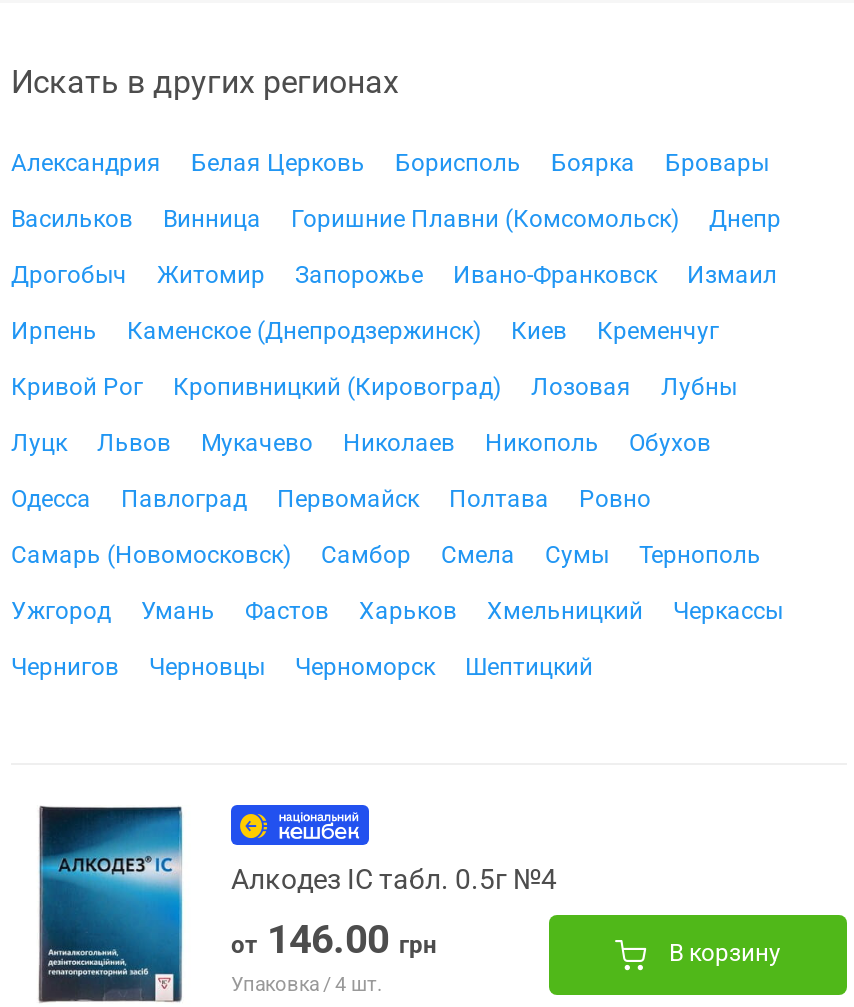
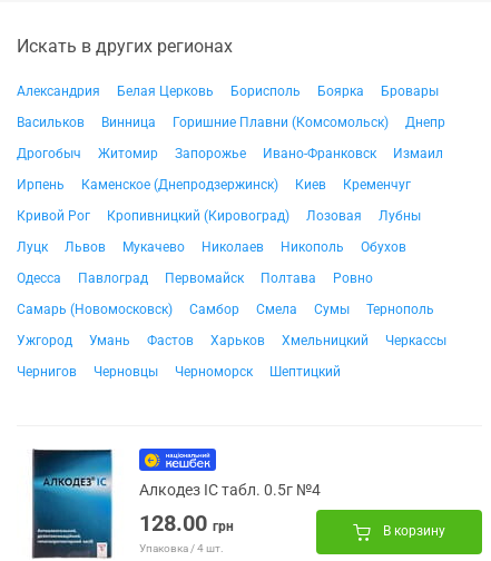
- от 146.00 грн
+ 128.00 грн
